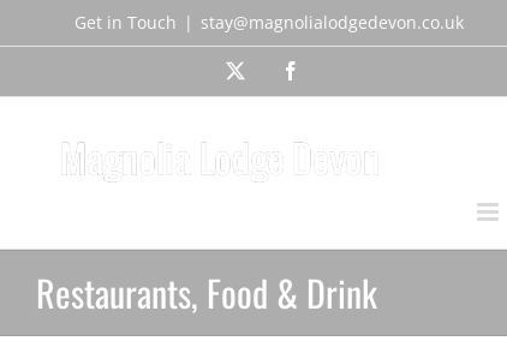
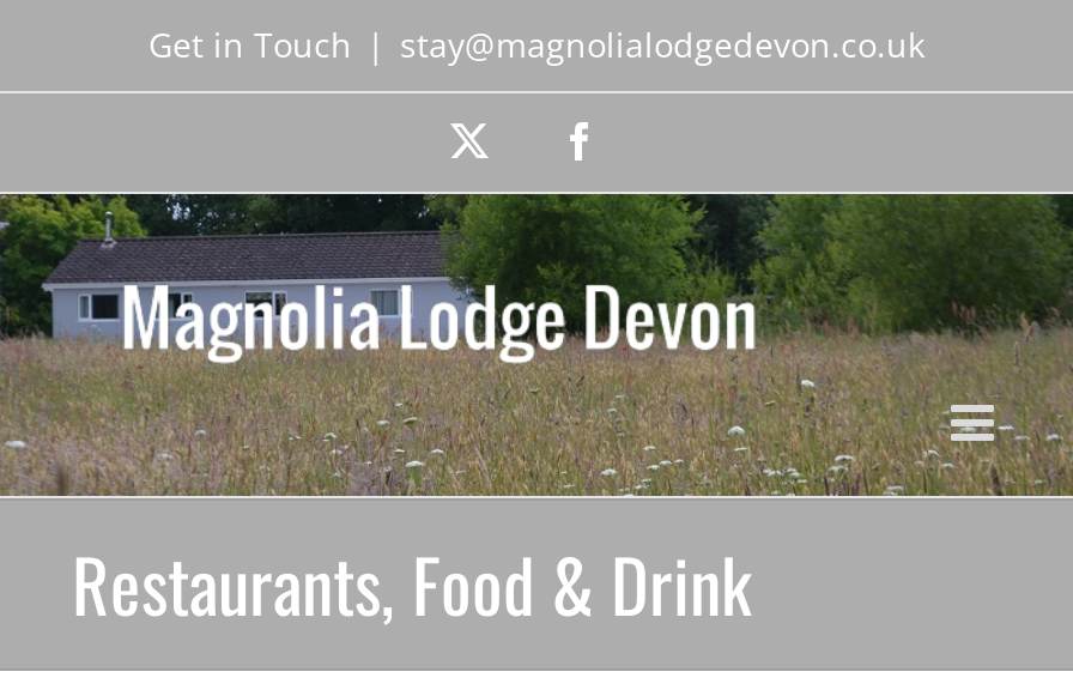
+ [image]
